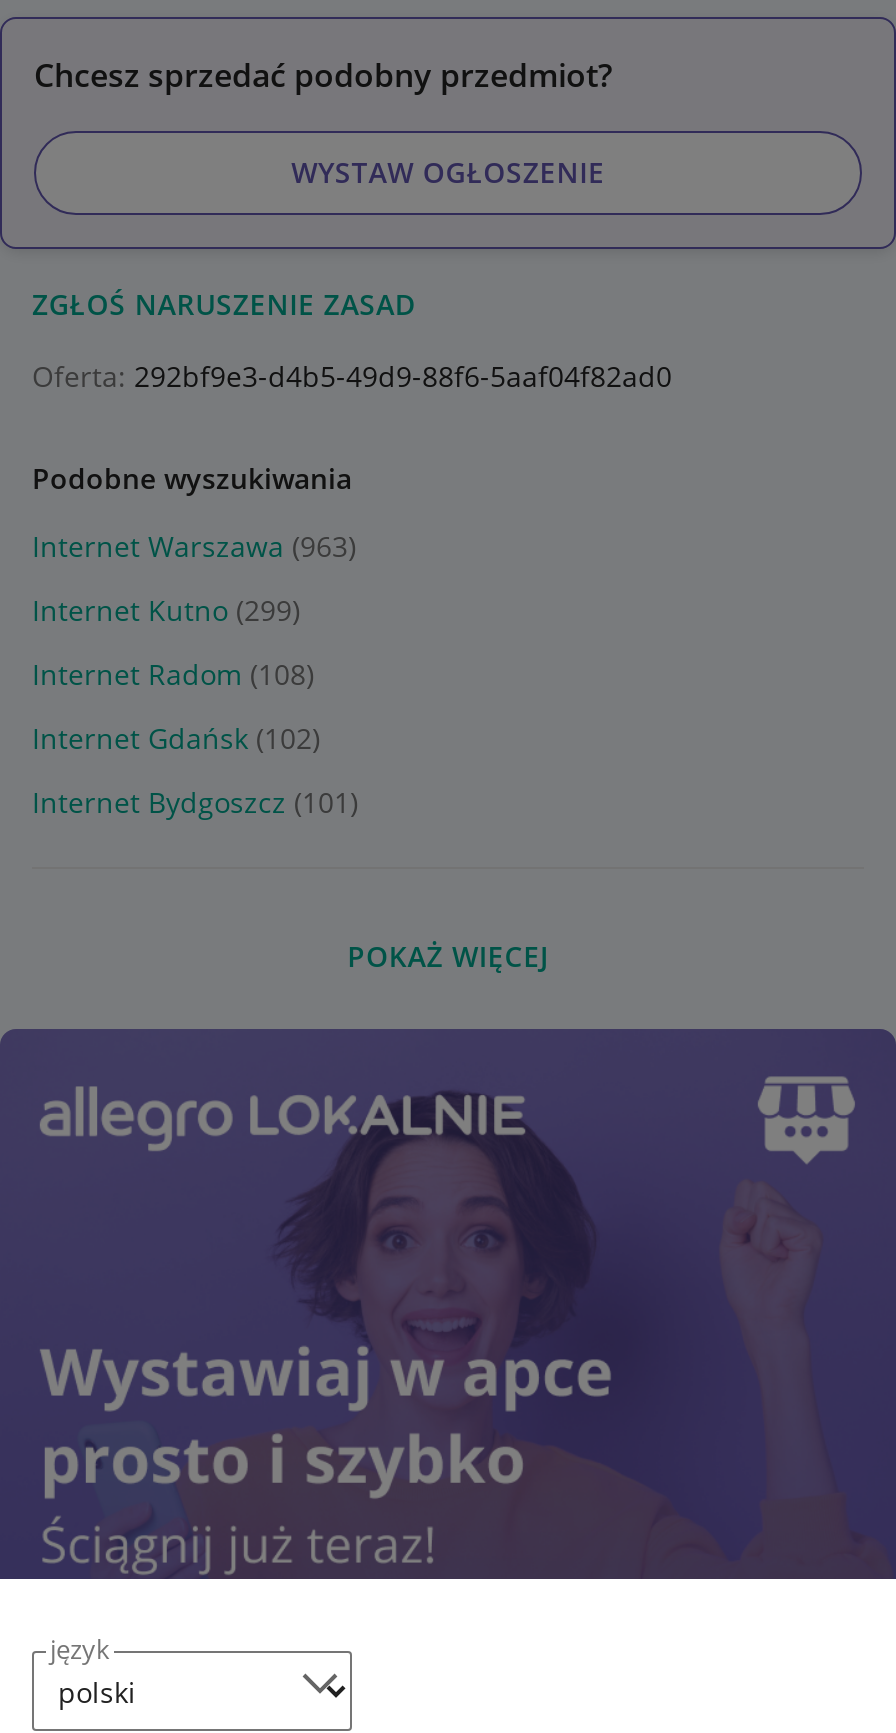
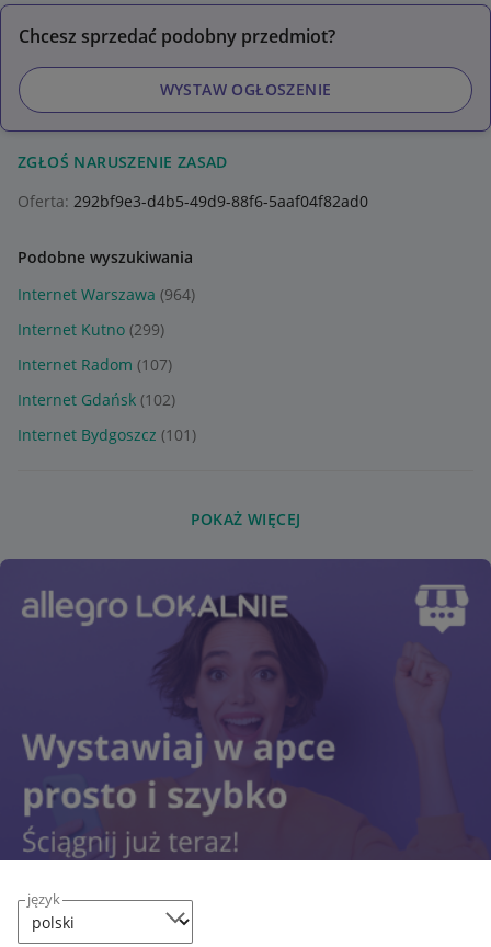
- Internet Warszawa (963)
+ Internet Warszawa (964)

- Internet Radom (108)
+ Internet Radom (107)
